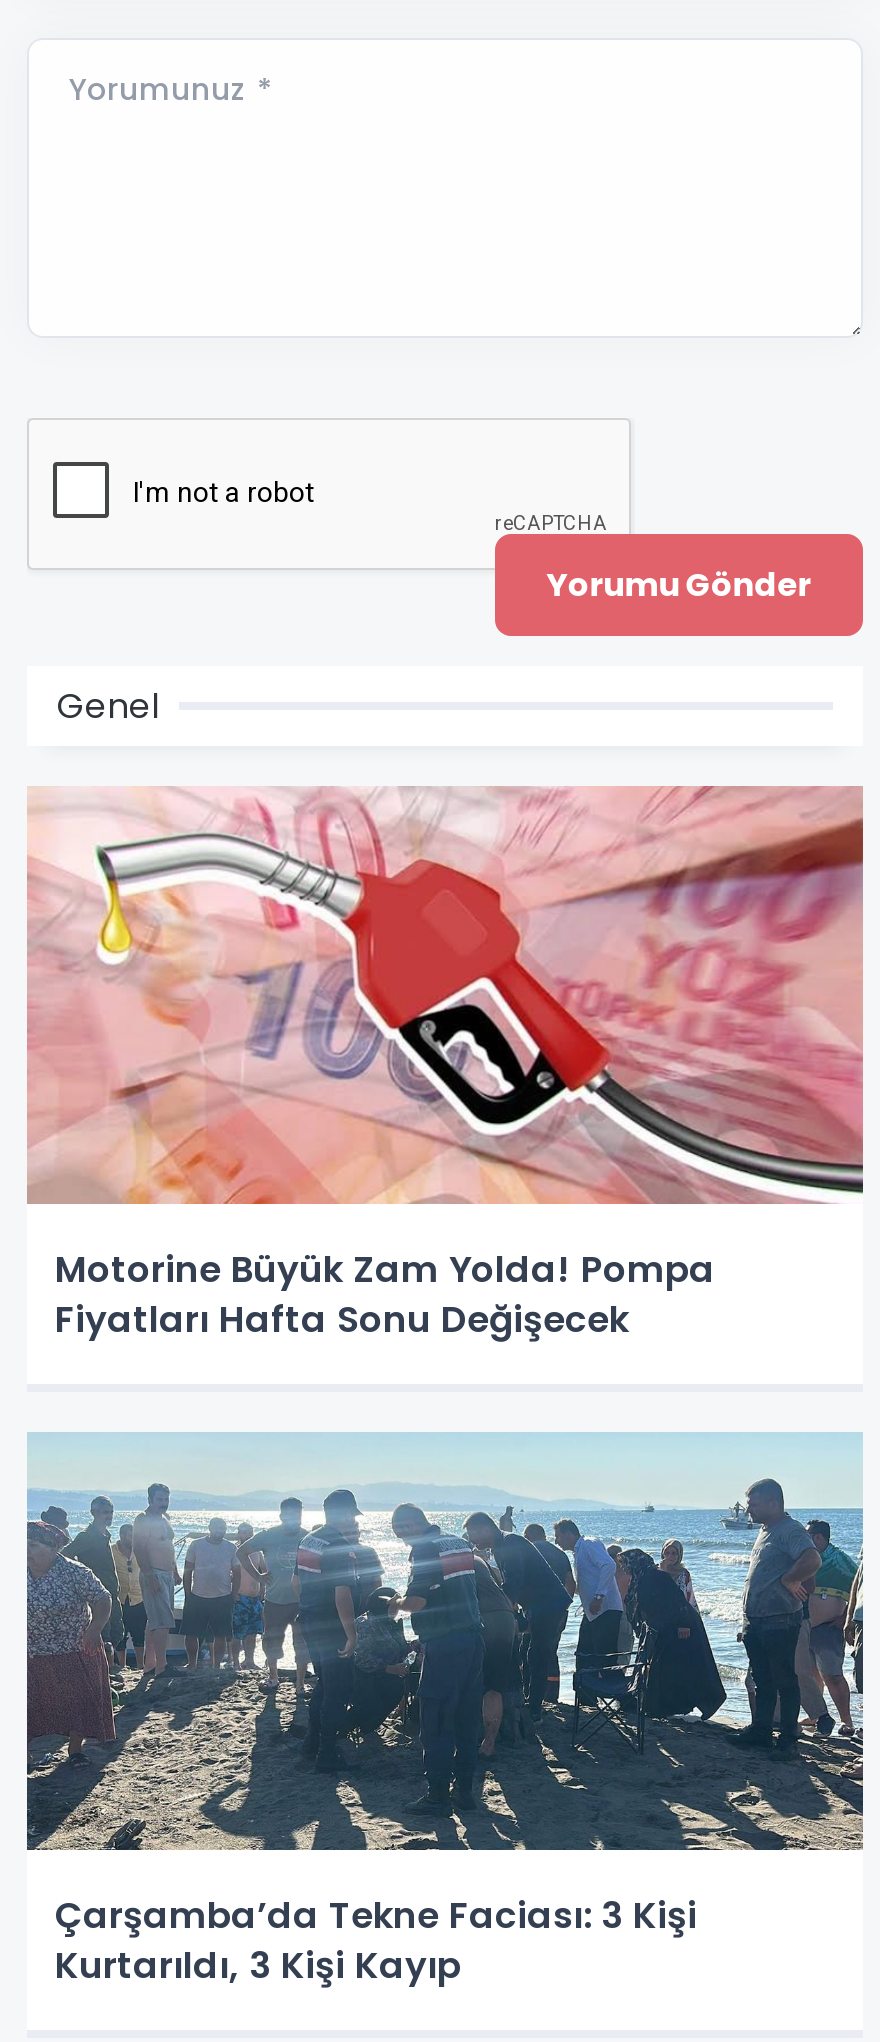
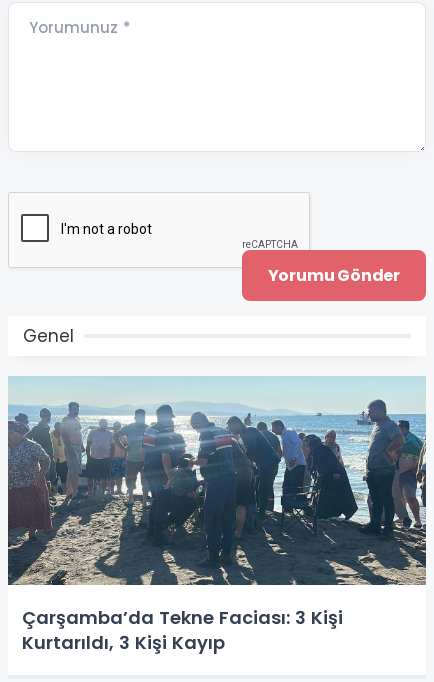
- [image]
- Motorine Büyük Zam Yolda! Pompa
- Fiyatları Hafta Sonu Değişecek
